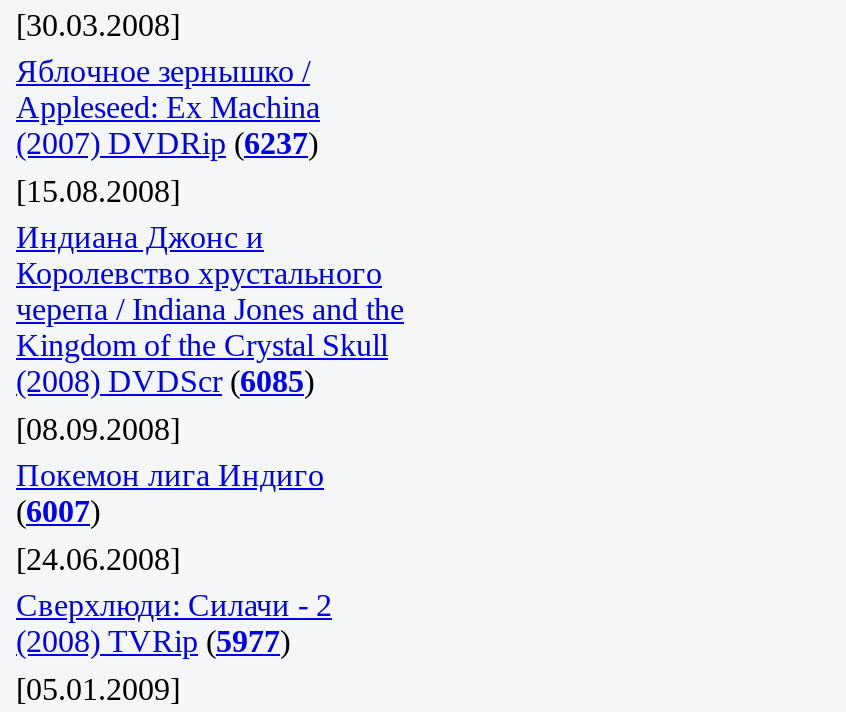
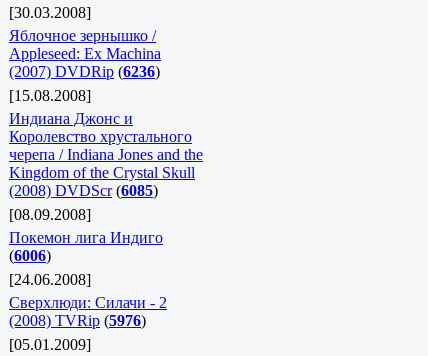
- (2007) DVDRip (6237)
+ (2007) DVDRip (6236)

- (6007)
+ (6006)

- (2008) TVRip (5977)
+ (2008) TVRip (5976)
